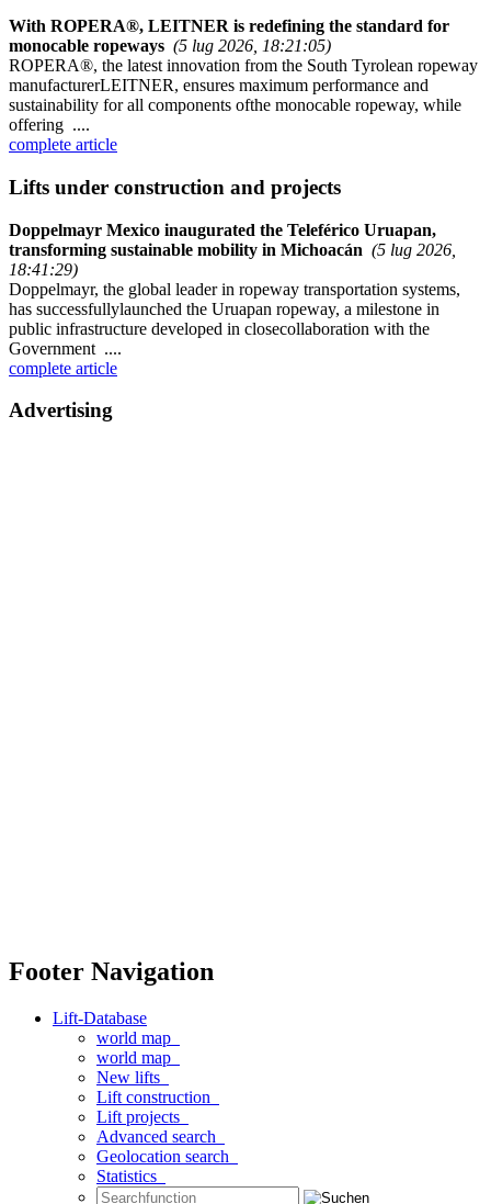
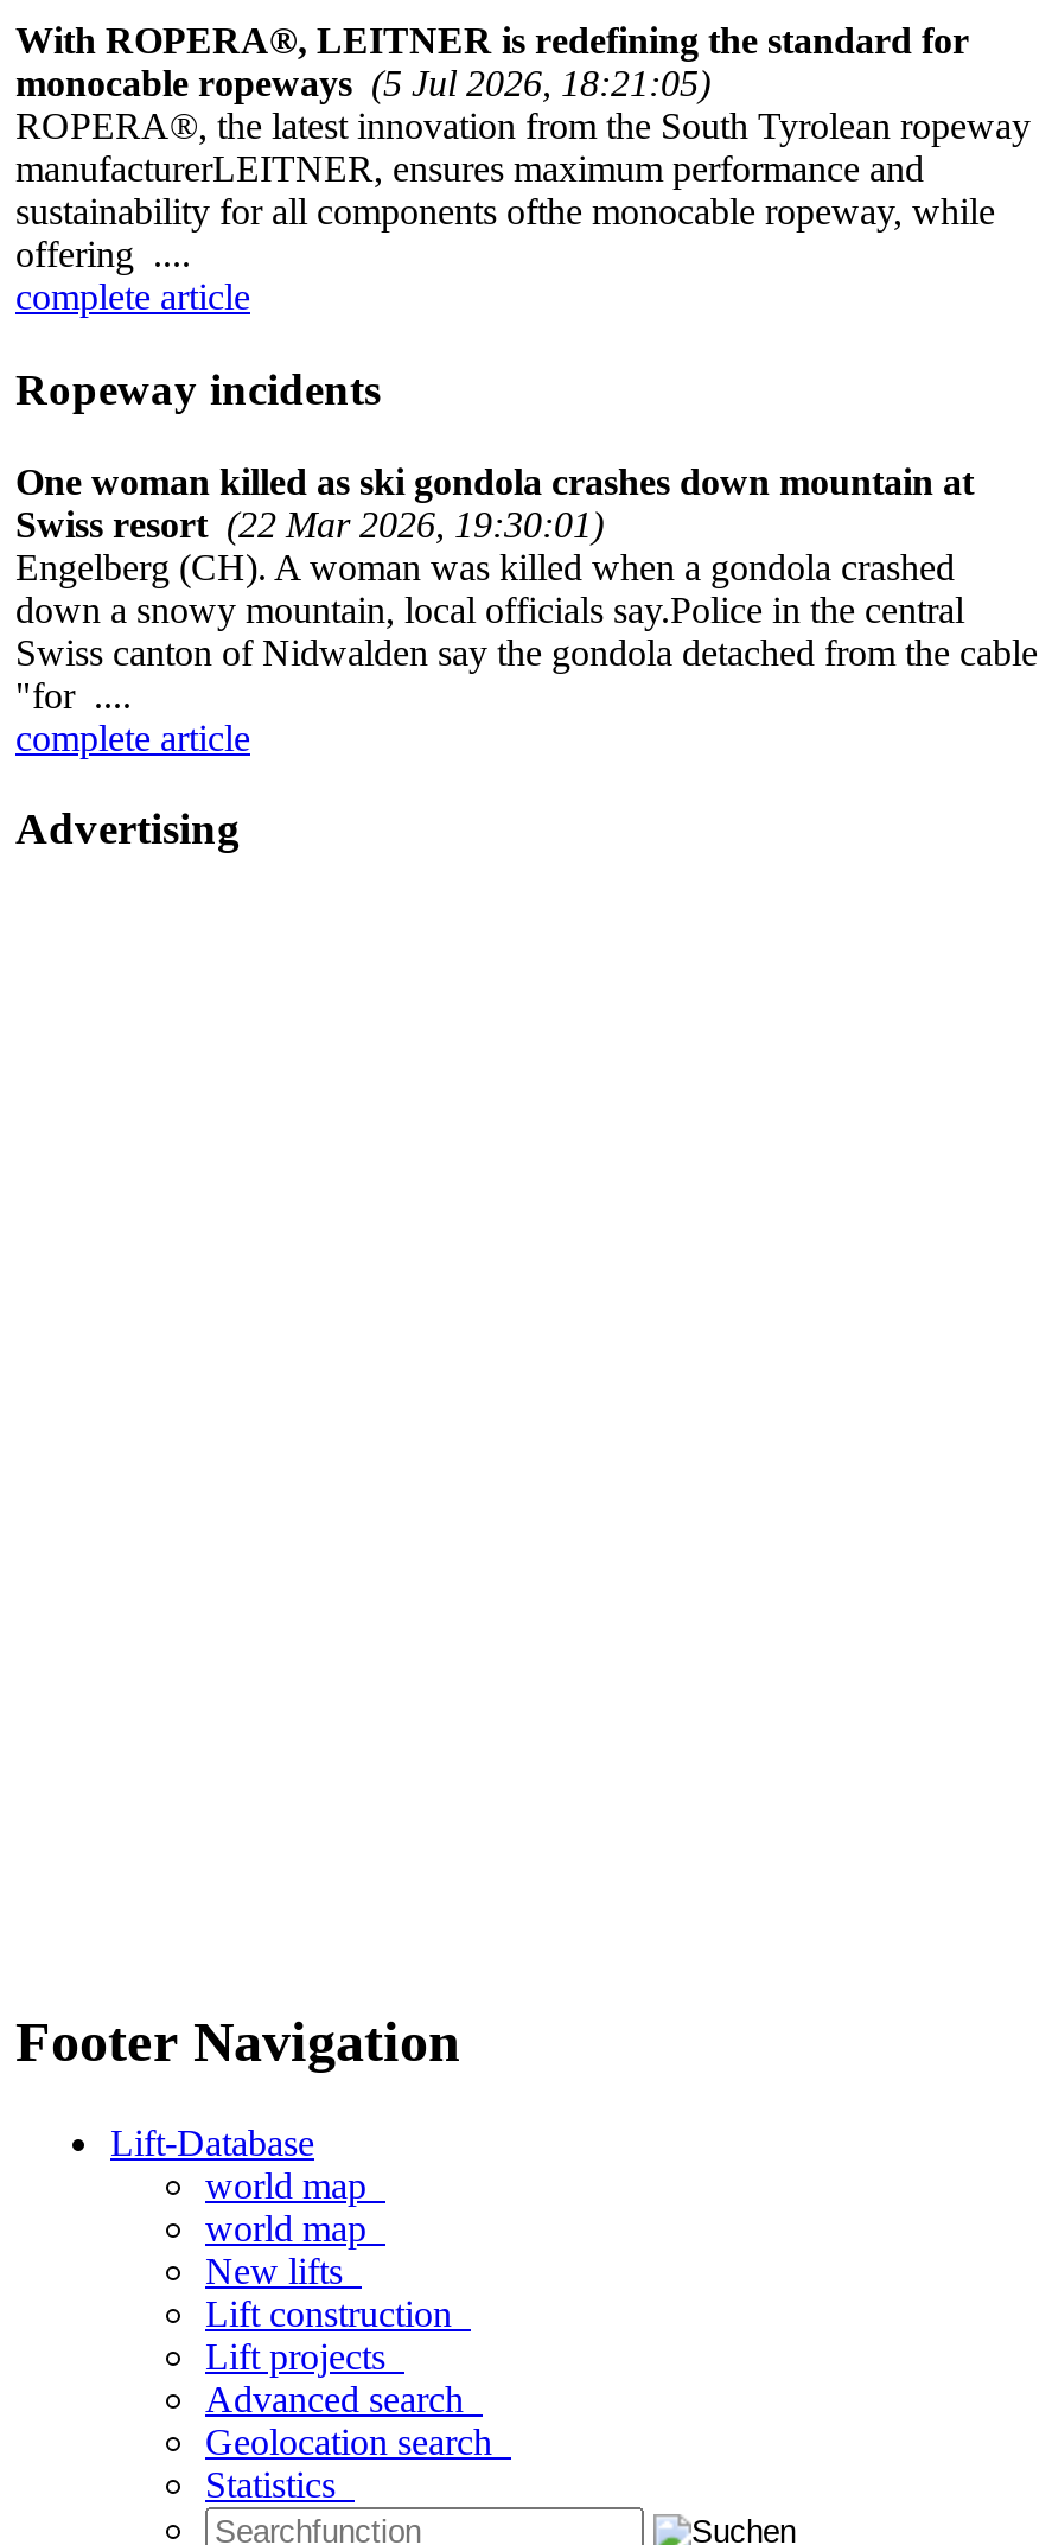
- monocable ropeways (5 lug 2026, 18:21:05)
+ monocable ropeways (5 Jul 2026, 18:21:05)

- Lifts under construction and projects
+ Ropeway incidents

- Doppelmayr Mexico inaugurated the Teleférico Uruapan,
- transforming sustainable mobility in Michoacán (5 lug 2026,
- 18:41:29)
- Doppelmayr, the global leader in ropeway transportation systems,
- has successfullylaunched the Uruapan ropeway, a milestone in
- public infrastructure developed in closecollaboration with the
- Government ....
+ One woman killed as ski gondola crashes down mountain at
+ Swiss resort (22 Mar 2026, 19:30:01)
+ Engelberg (CH). A woman was killed when a gondola crashed
+ down a snowy mountain, local officials say.Police in the central
+ Swiss canton of Nidwalden say the gondola detached from the cable
+ "for ....
